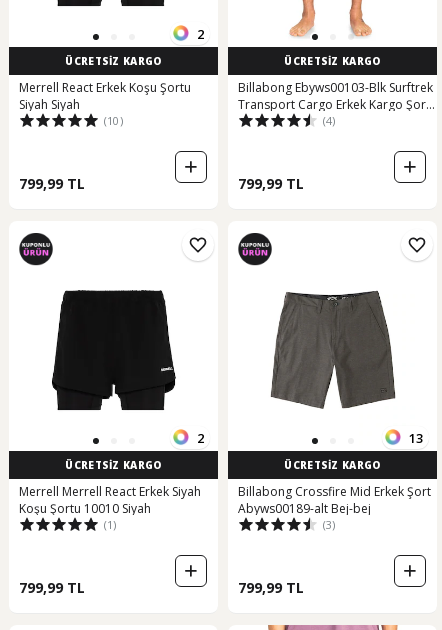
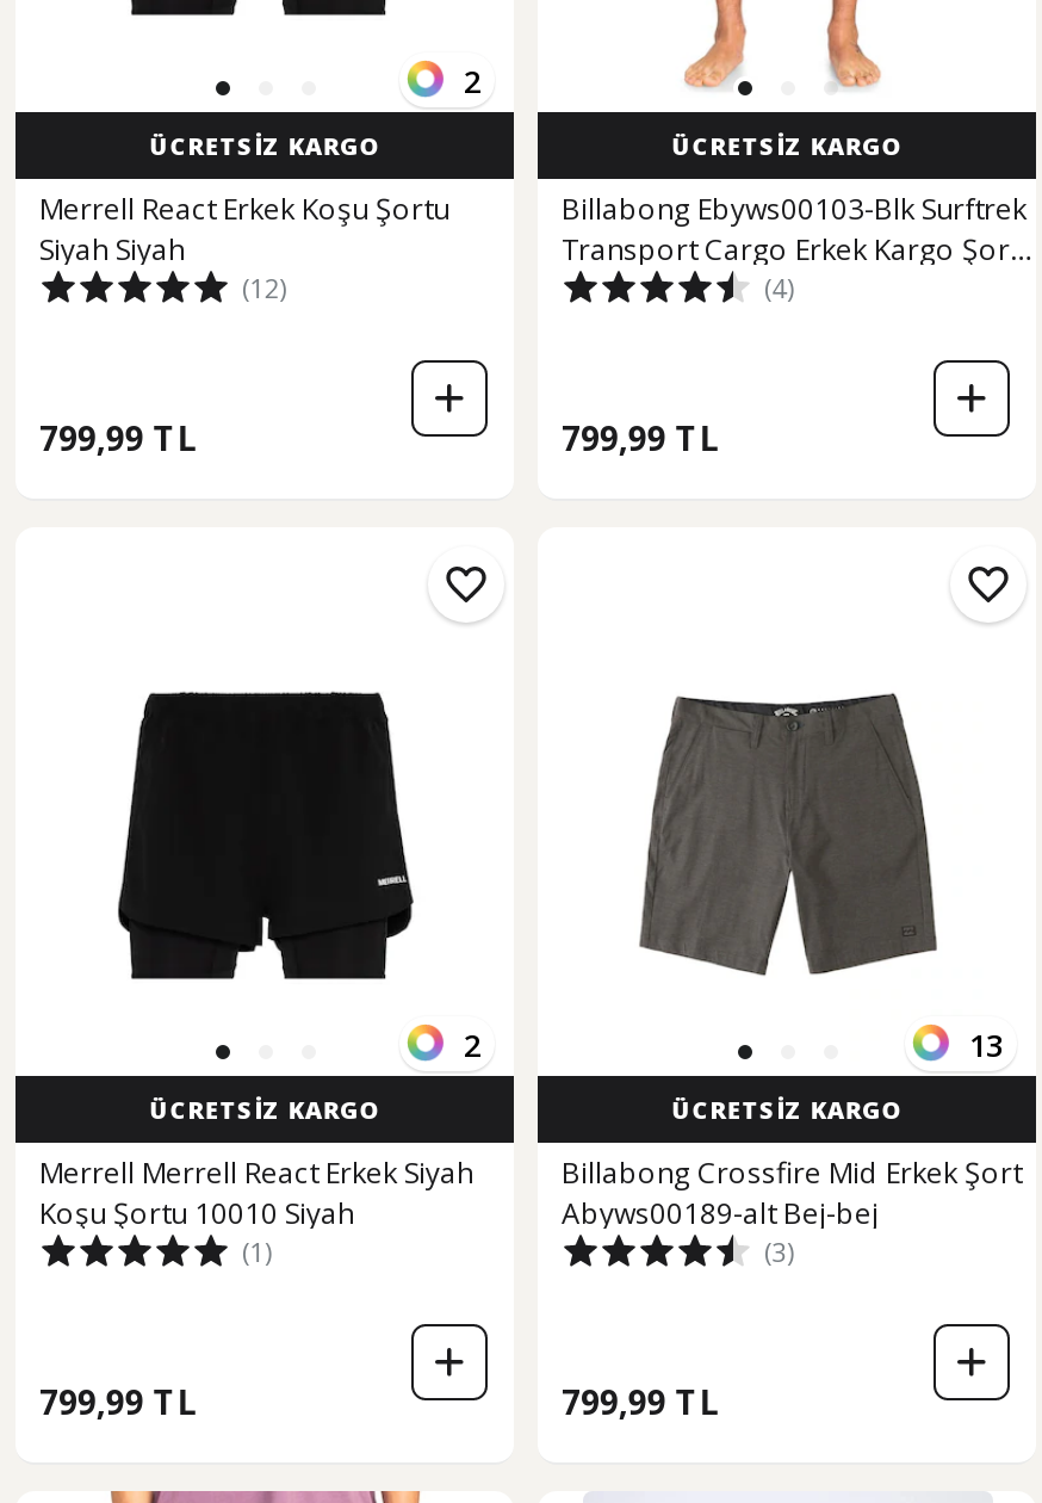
- (10)
+ (12)

- [image]

- [image]
